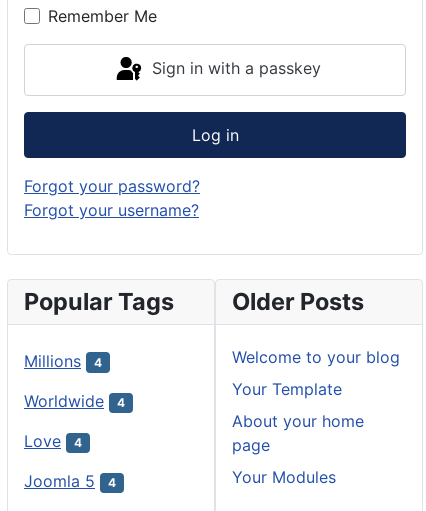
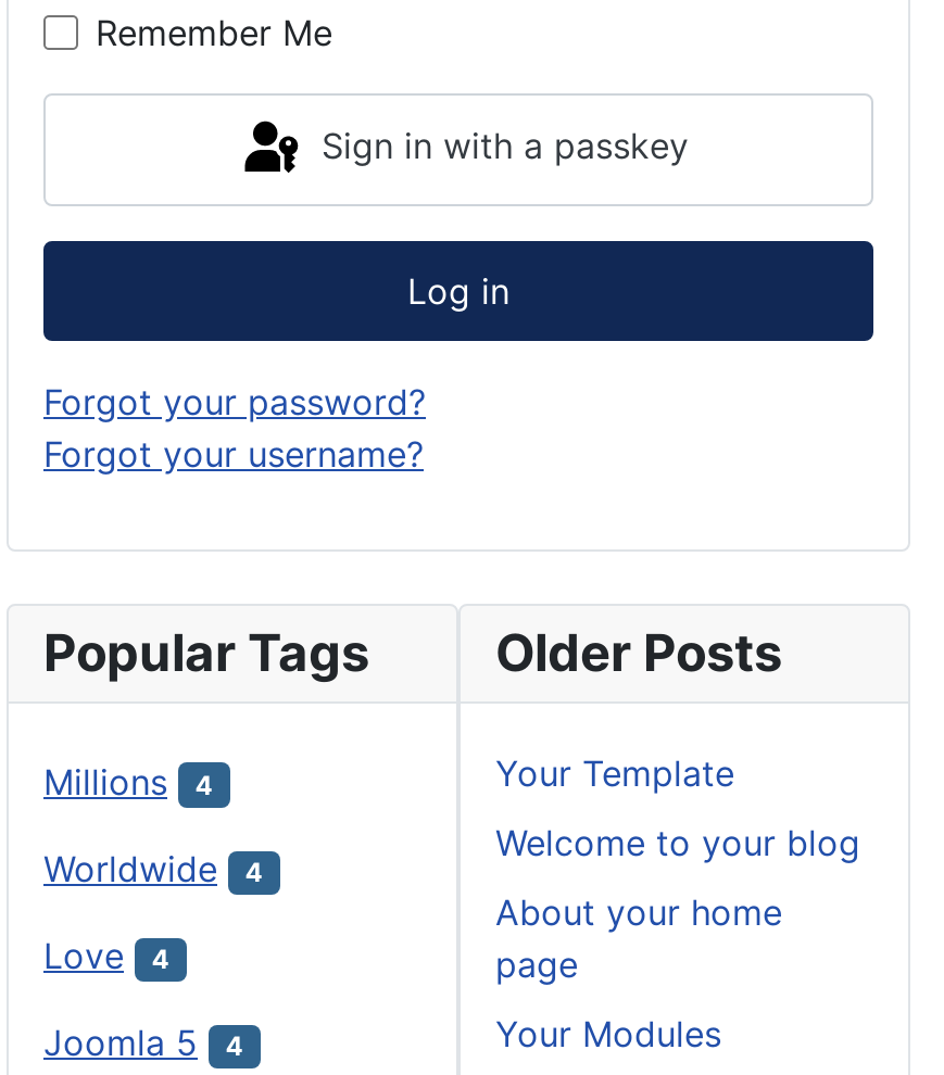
moved down: Welcome to your blog

moved up: Your Template
